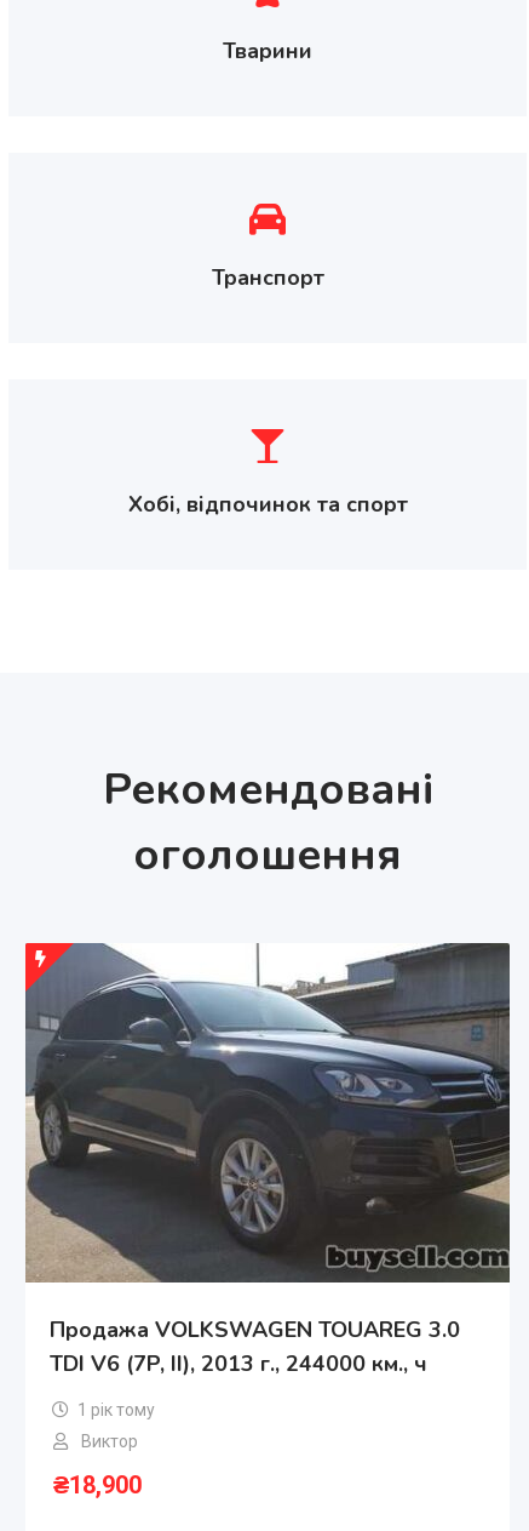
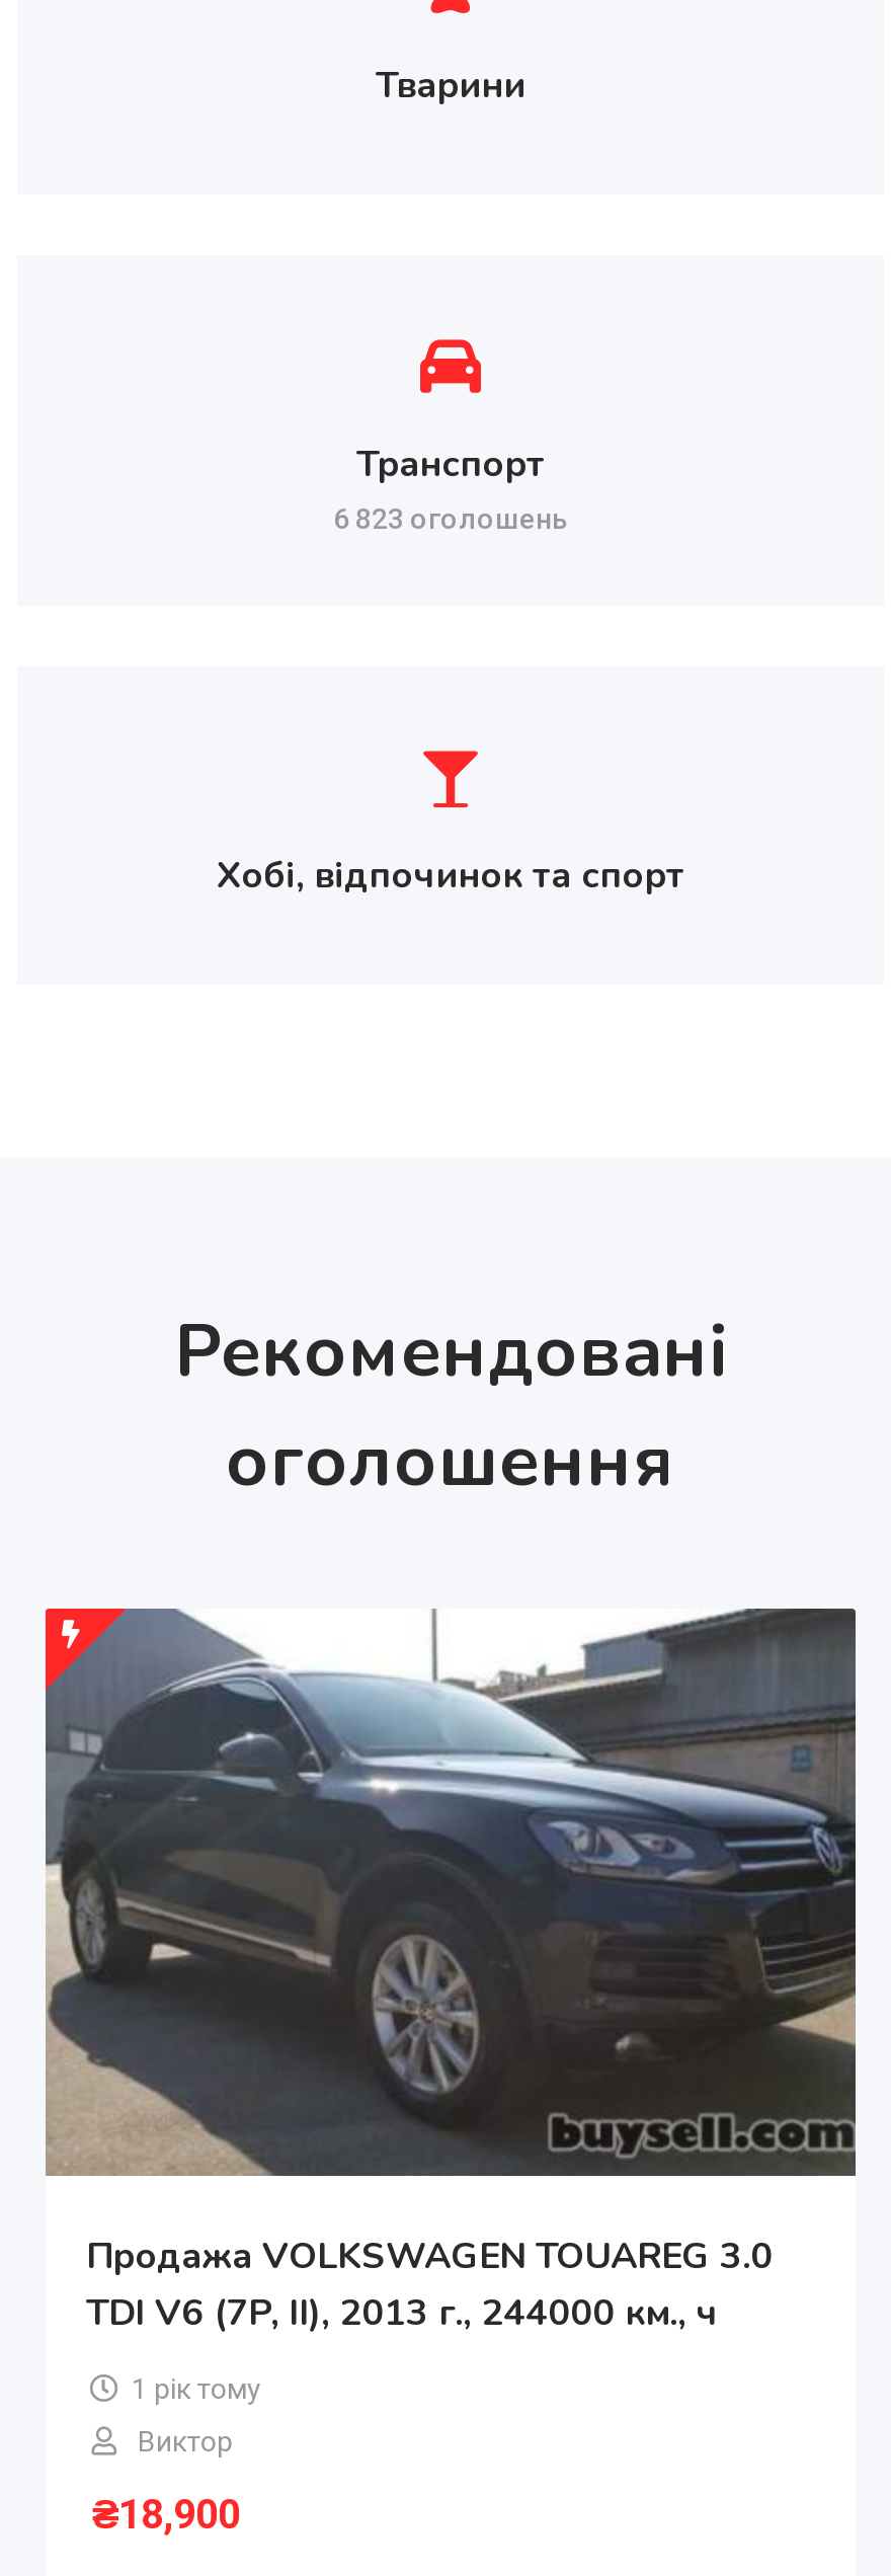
+ 6 823 оголошень
